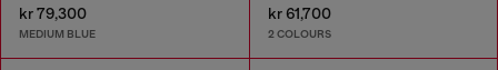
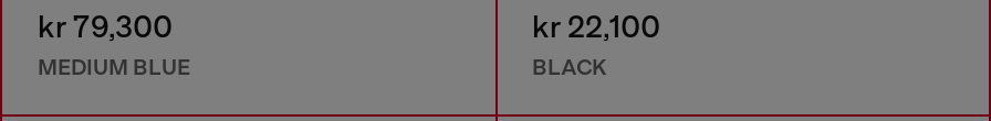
- kr 61,700
- 2 COLOURS
+ kr 22,100
+ BLACK
